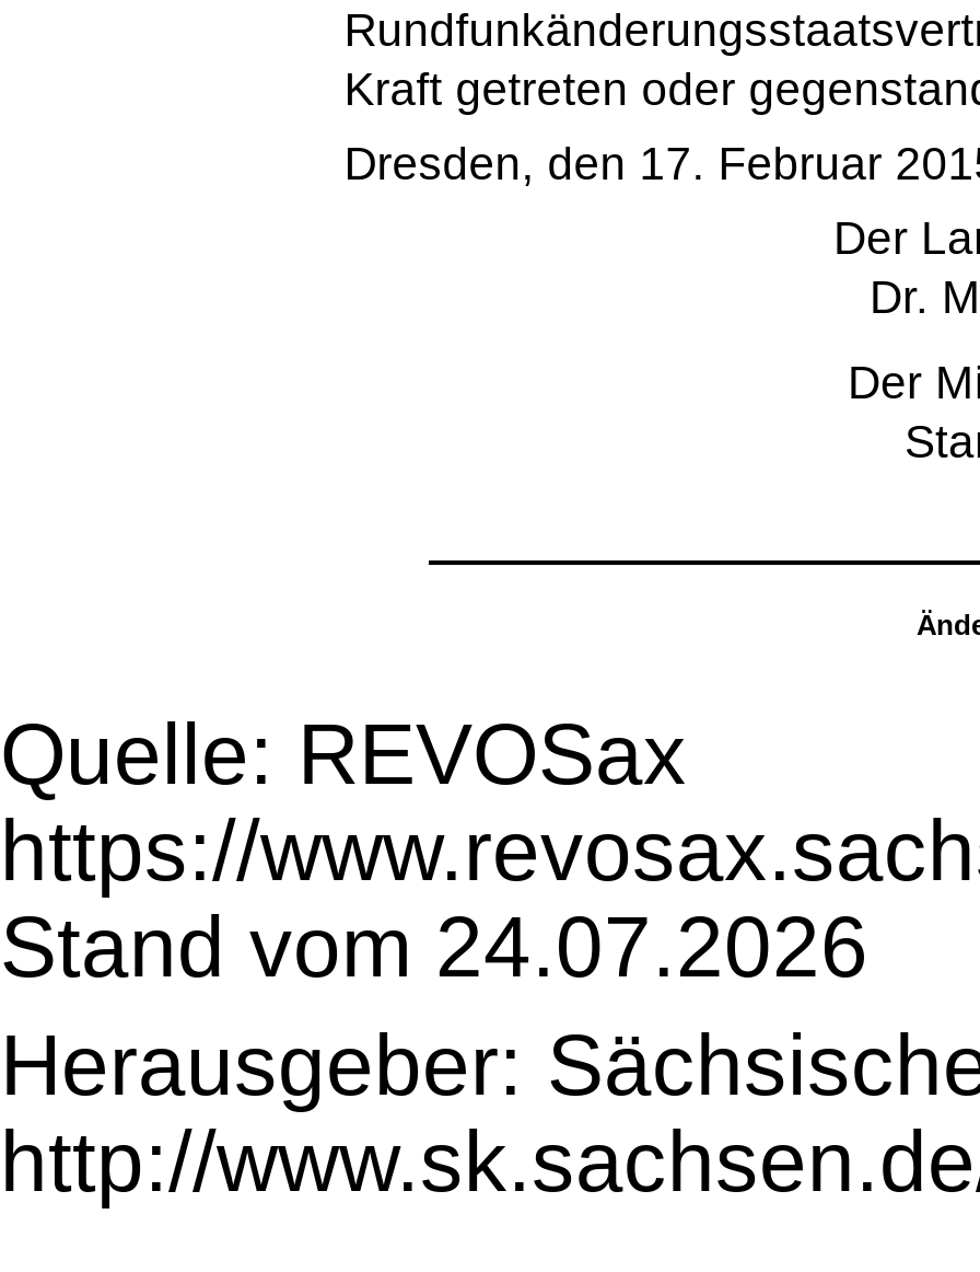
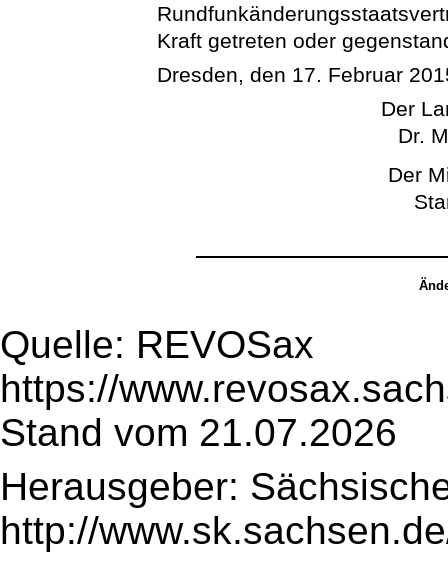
- Stand vom 24.07.2026
+ Stand vom 21.07.2026
